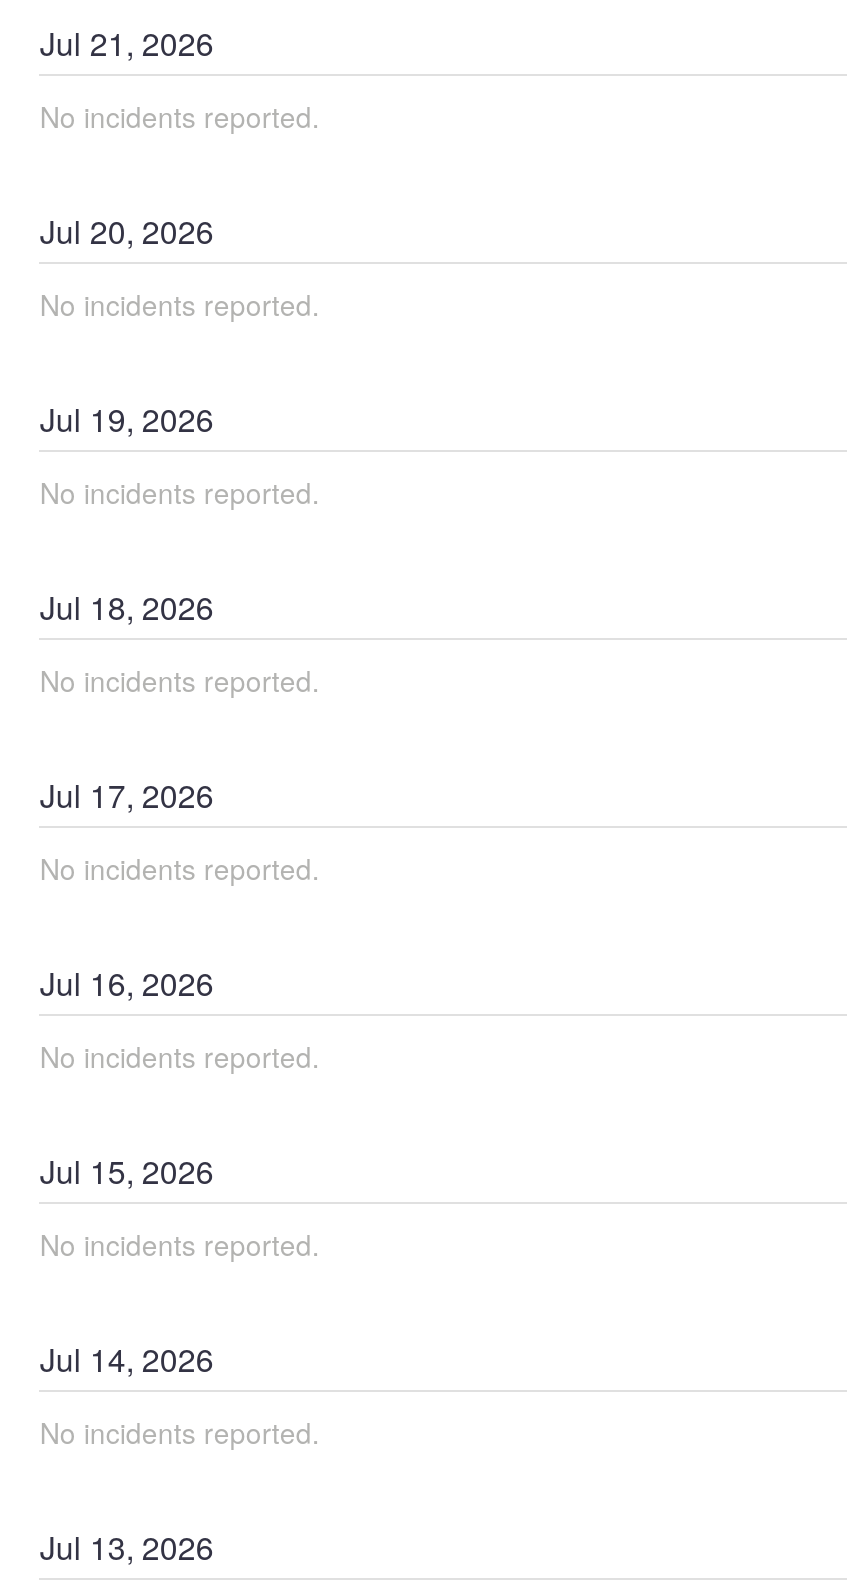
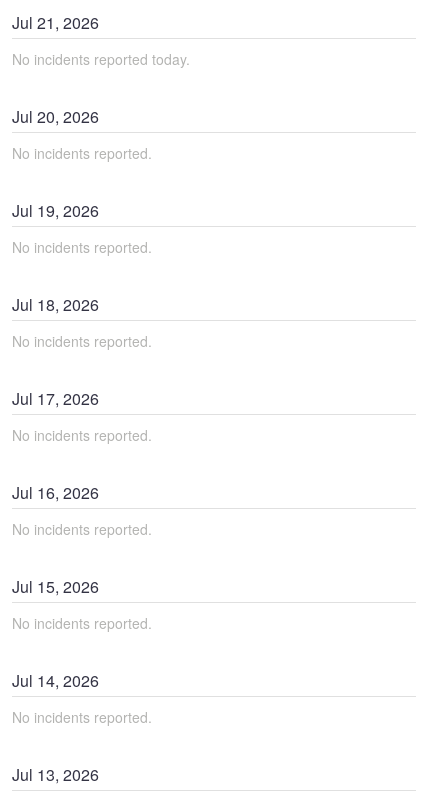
- No incidents reported.
+ No incidents reported today.
